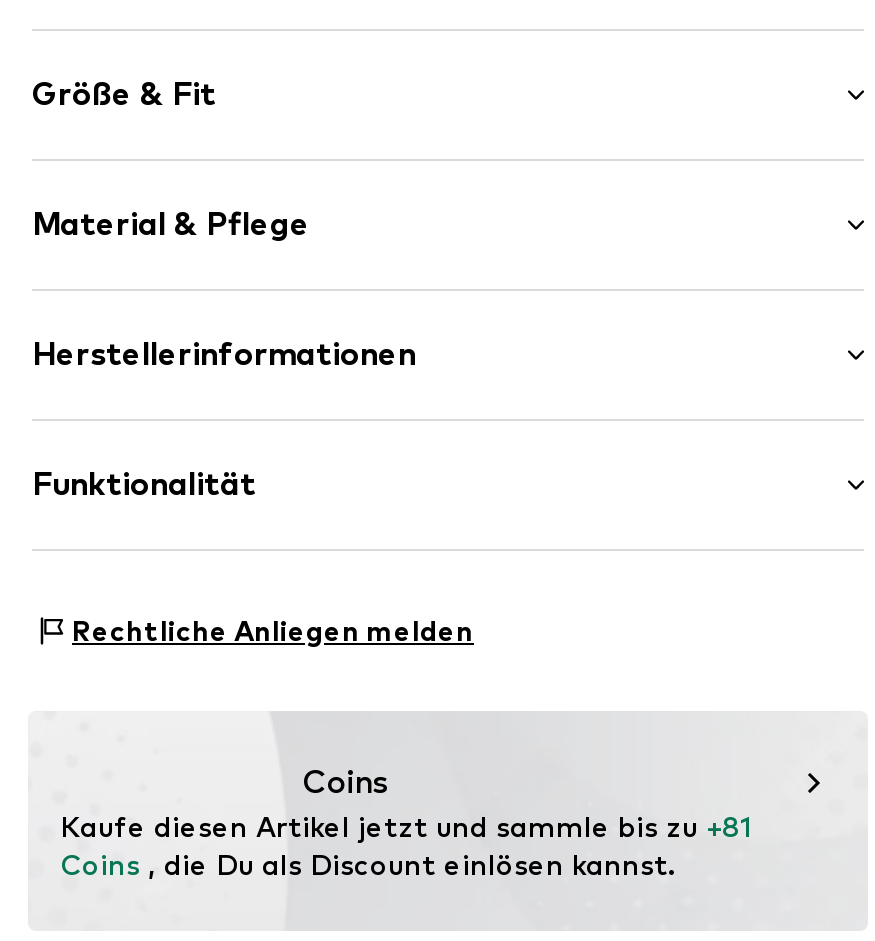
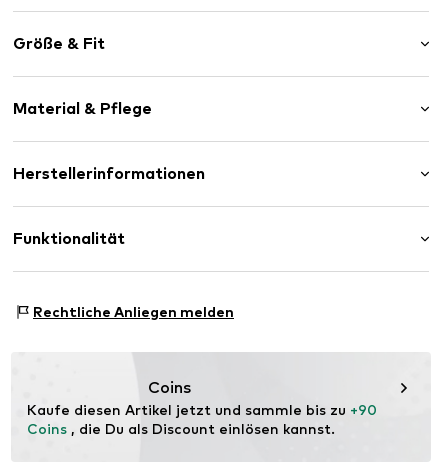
- Kaufe diesen Artikel jetzt und sammle bis zu +81
+ Kaufe diesen Artikel jetzt und sammle bis zu +90
